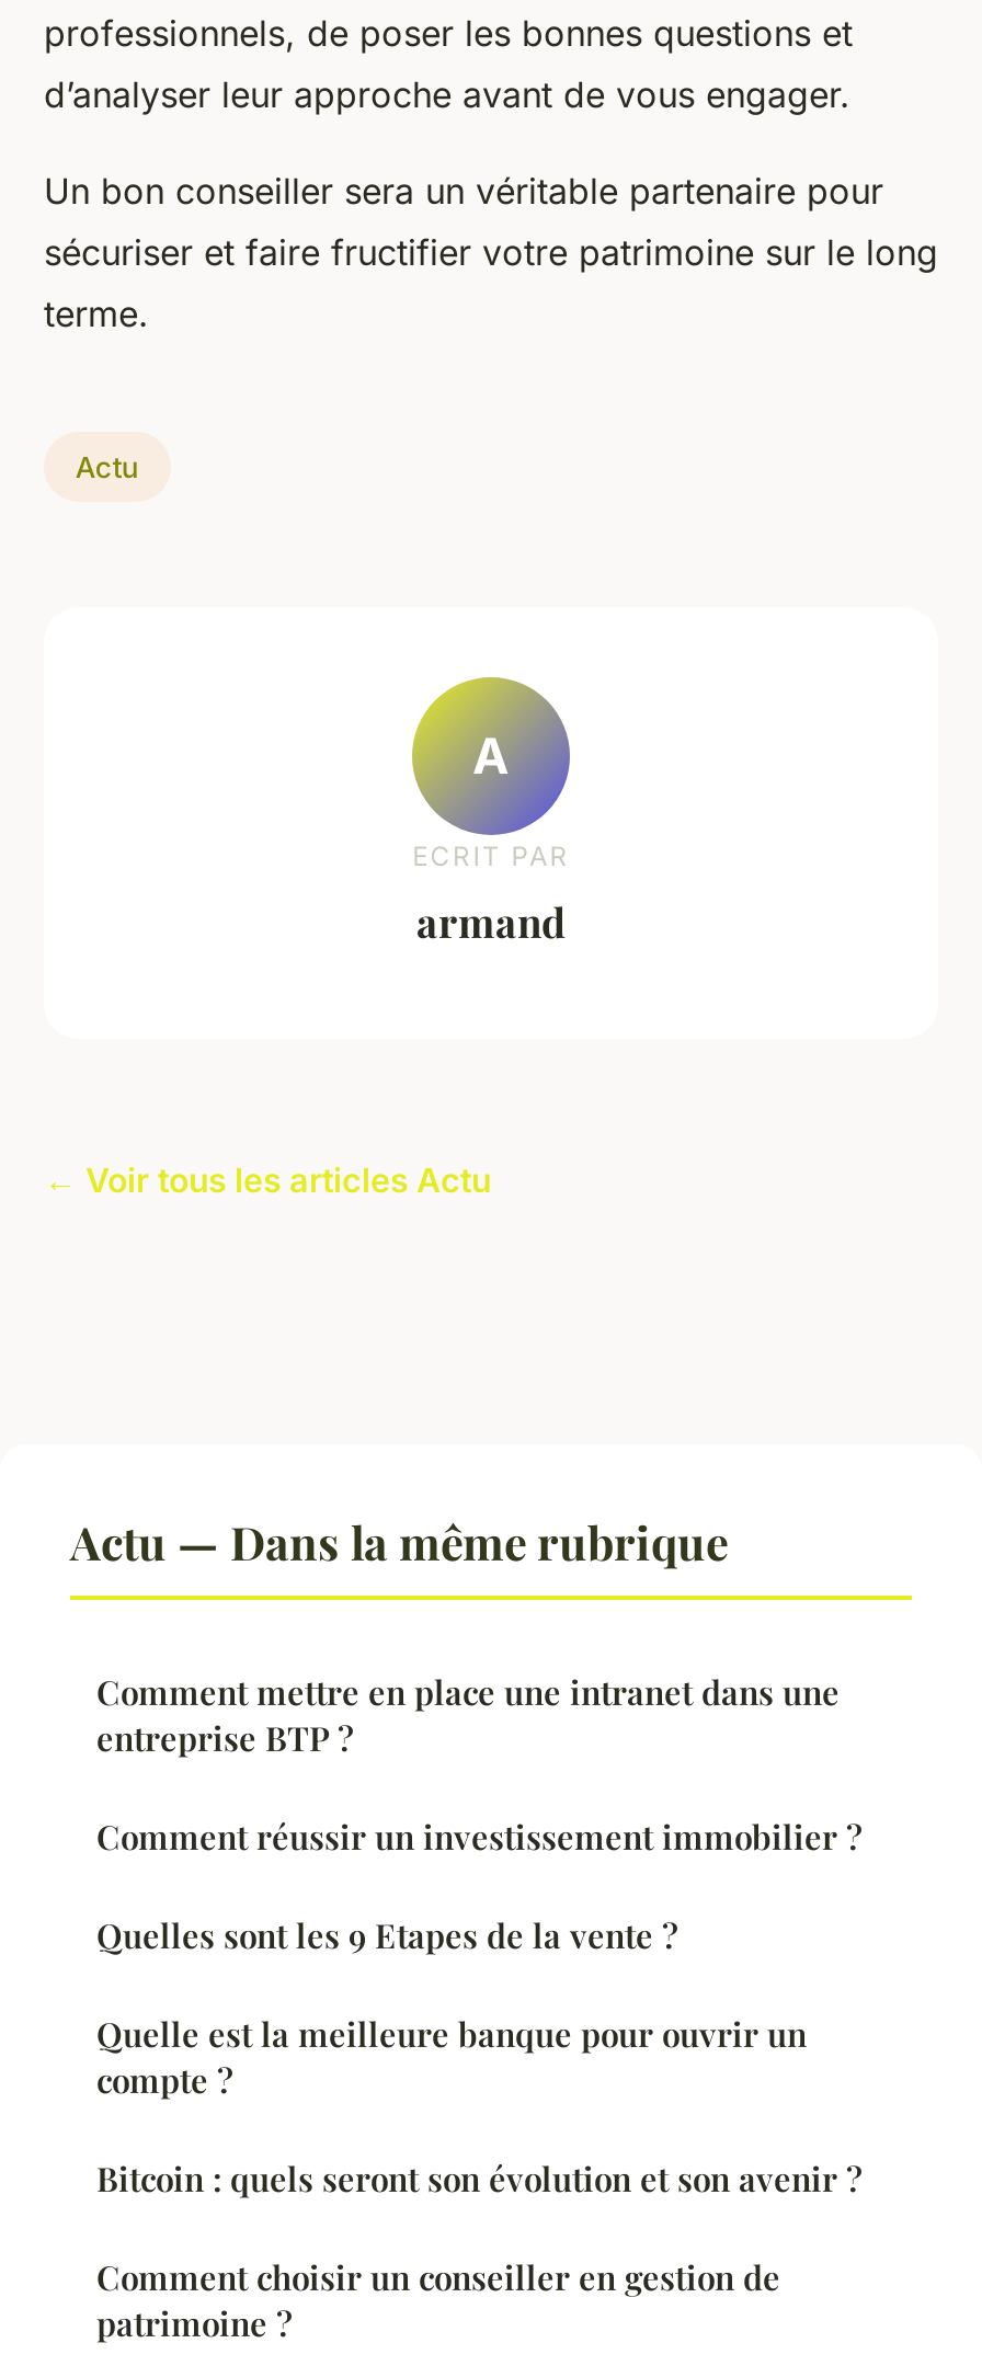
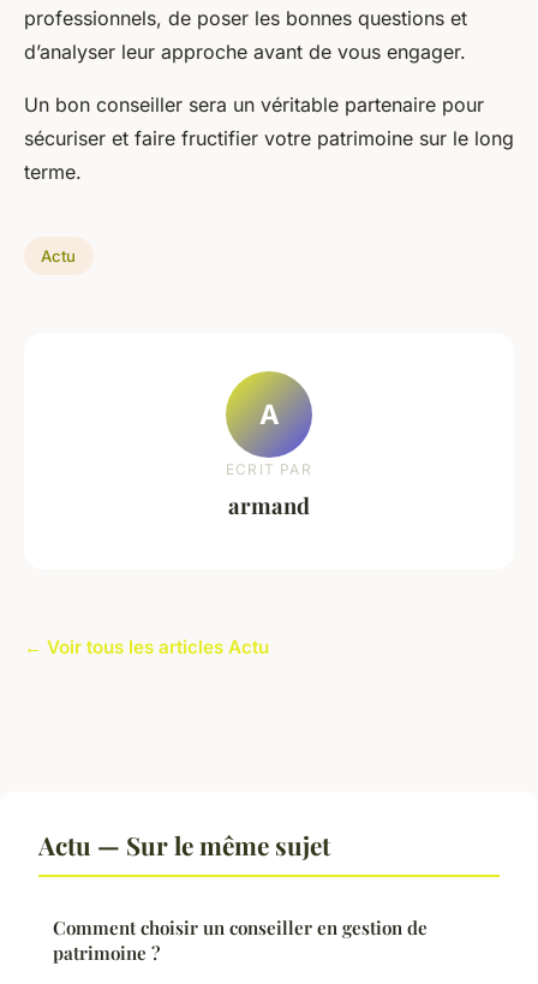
- Actu — Dans la même rubrique
- Comment mettre en place une intranet dans une
- entreprise BTP ?
- Comment réussir un investissement immobilier ?
- Quelles sont les 9 Etapes de la vente ?
- Quelle est la meilleure banque pour ouvrir un
- compte ?
- Bitcoin : quels seront son évolution et son avenir ?
+ Actu — Sur le même sujet
